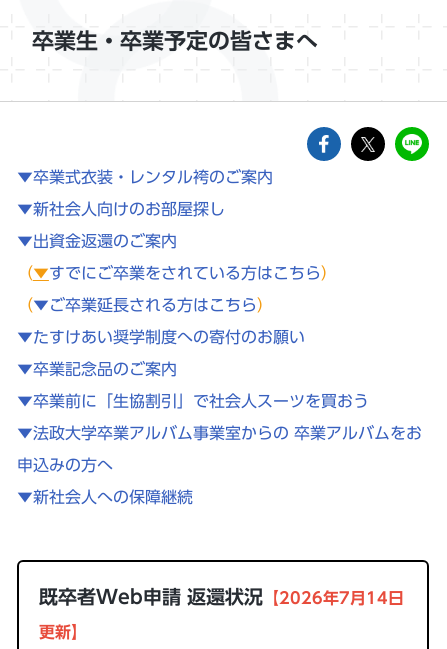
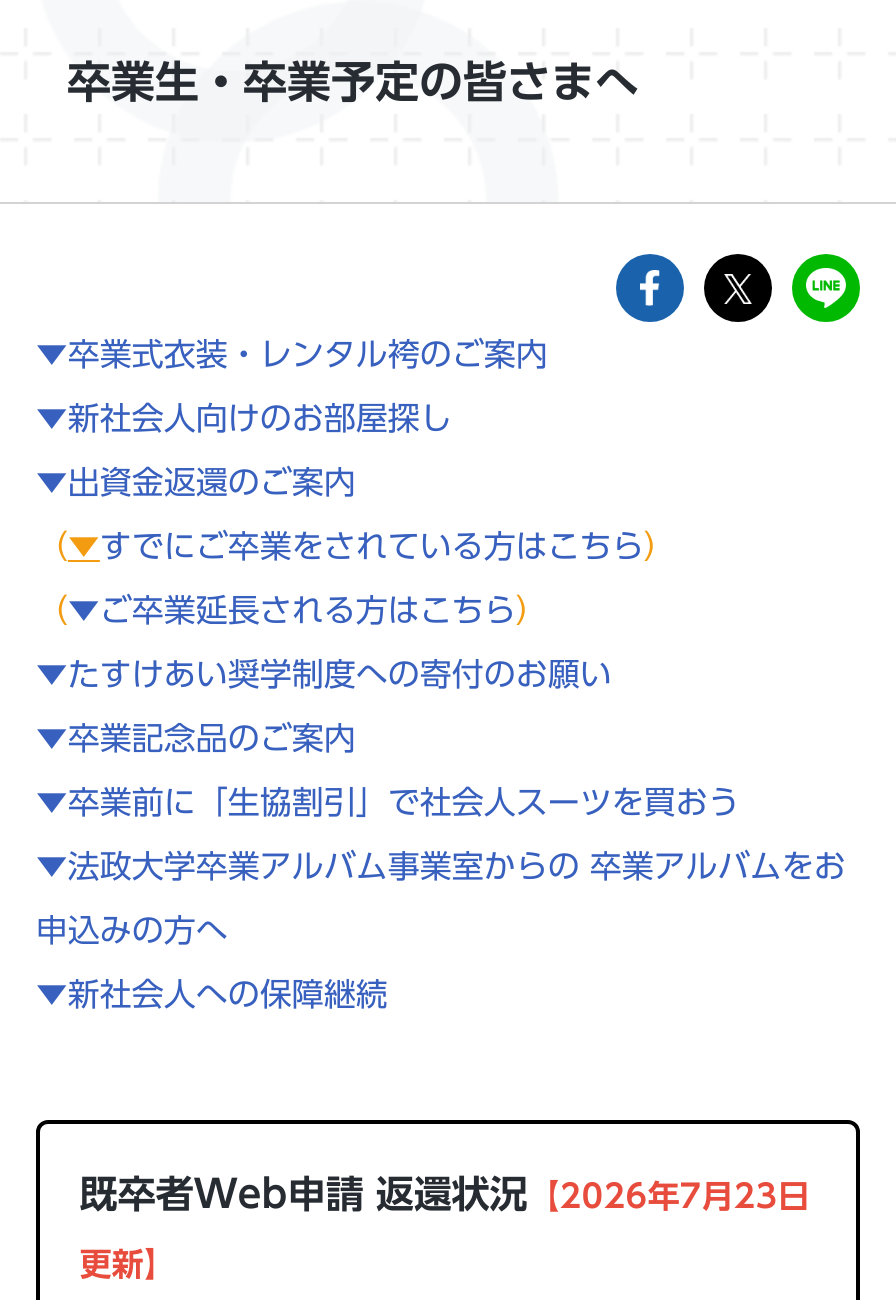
- 既卒者Web申請 返還状況【2026年7月14日
+ 既卒者Web申請 返還状況【2026年7月23日
